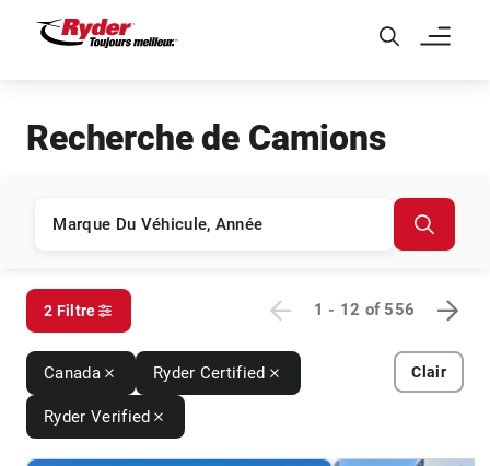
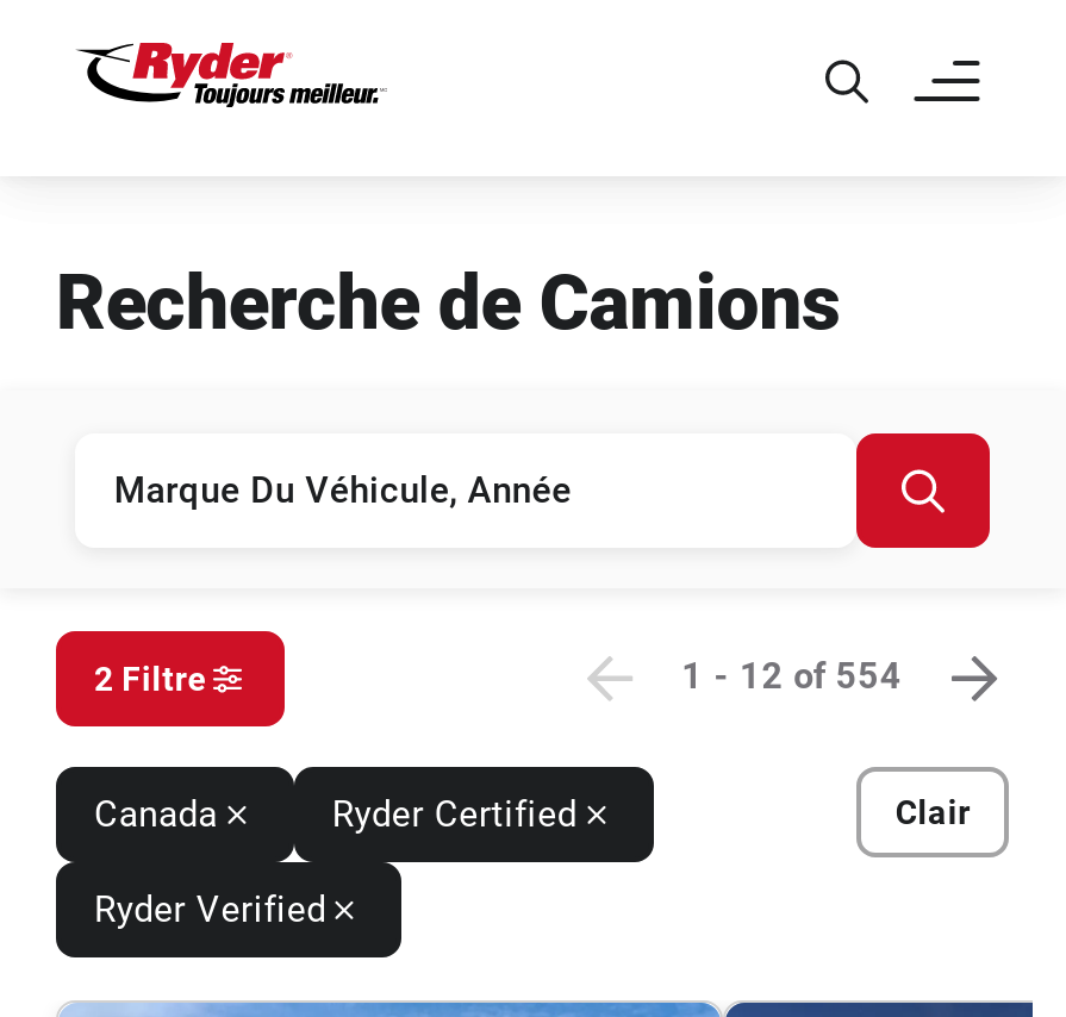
- 1 - 12 of 556
+ 1 - 12 of 554
